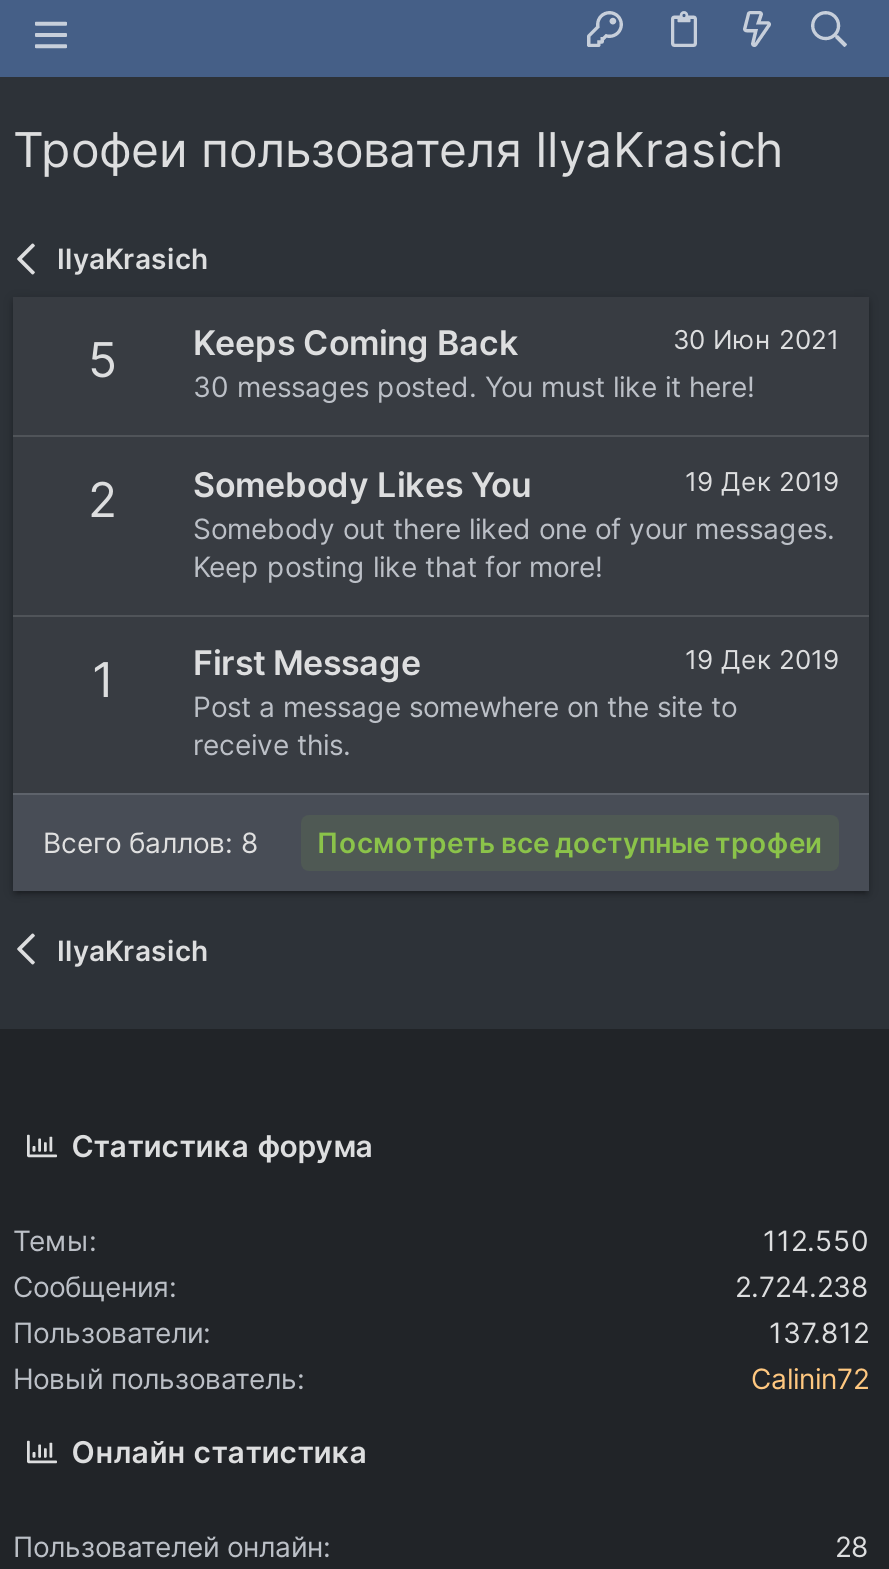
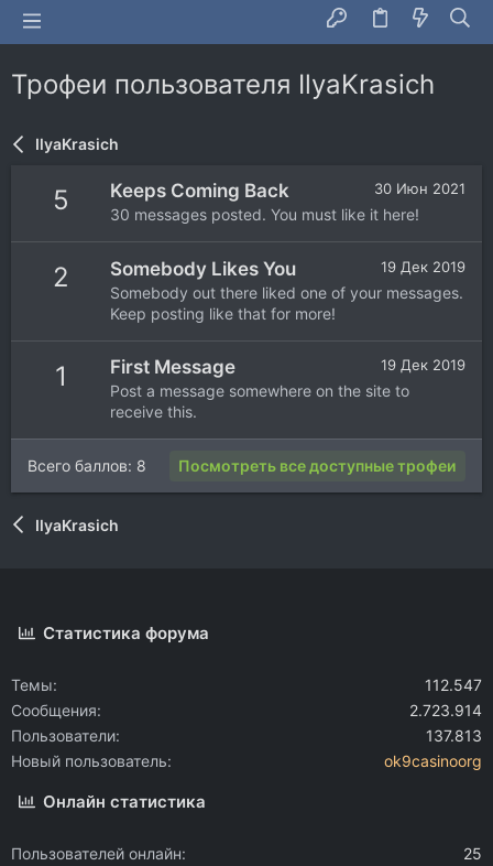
- 112.550
+ 112.547

- 2.724.238
+ 2.723.914

- 137.812
+ 137.813

- Calinin72
+ ok9casinoorg

- 28
+ 25
